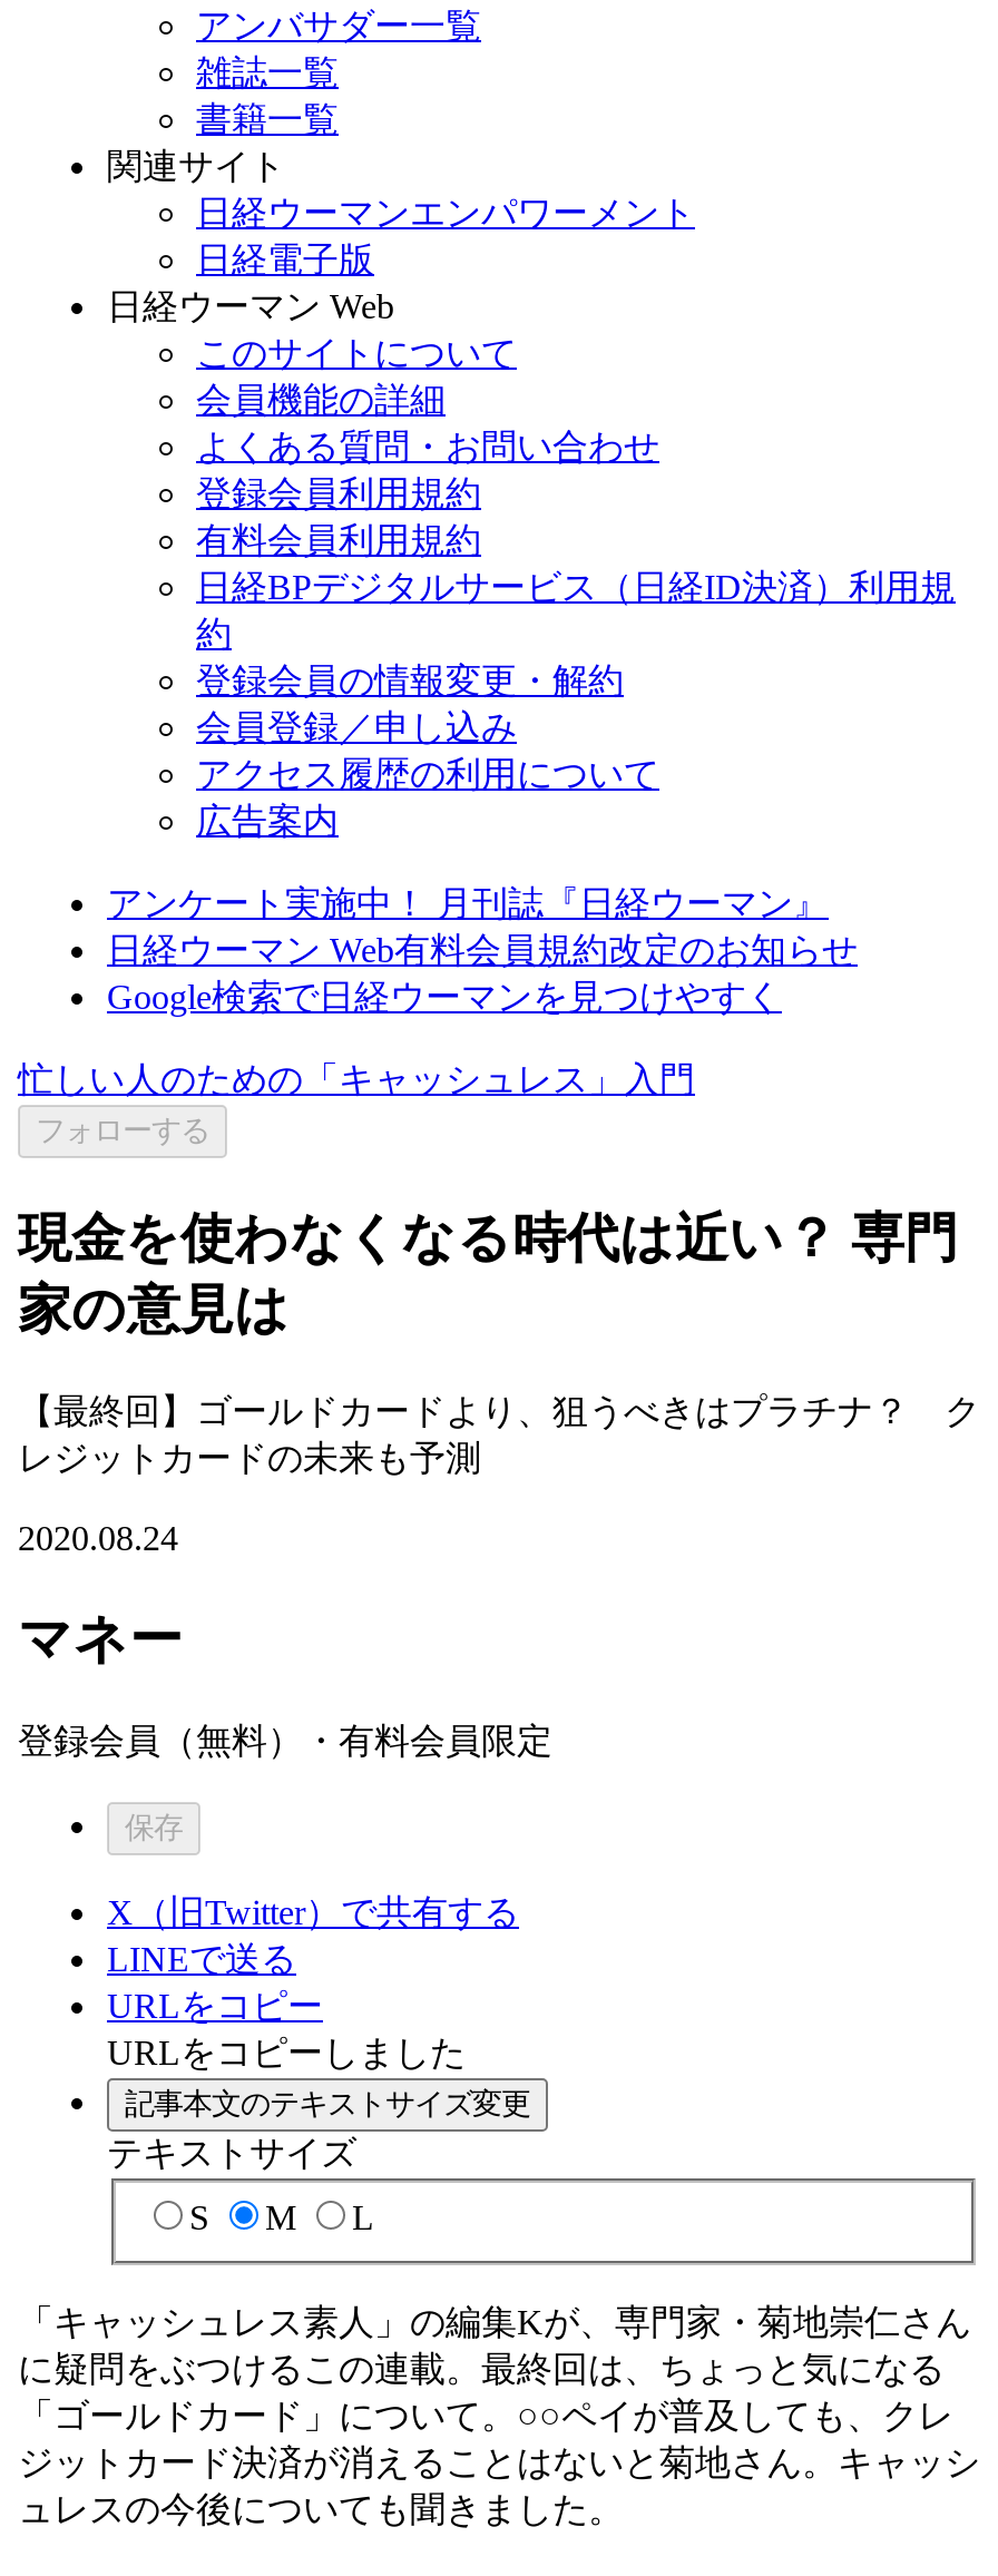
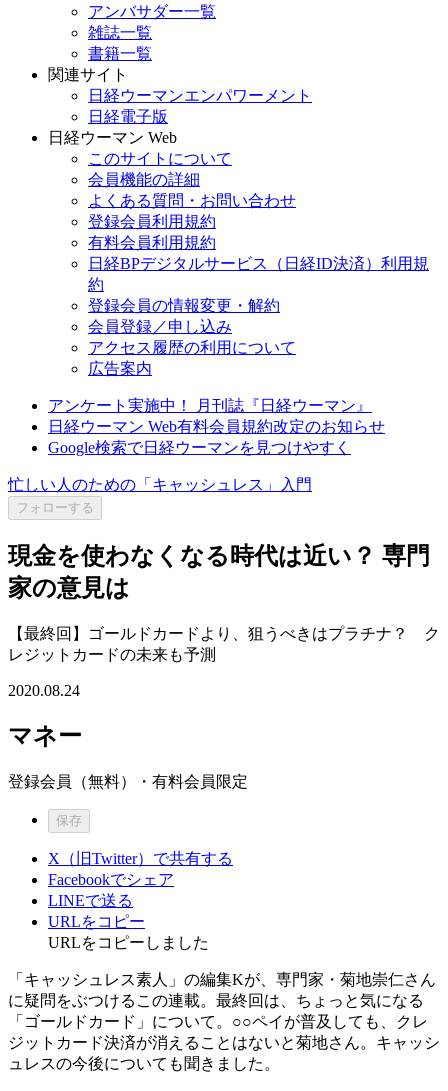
+ Facebookでシェア

moved down: LINEで送る | URLをコピー | URLをコピーしました

- 記事本文のテキストサイズ変更
- テキストサイズ
- S
- M
- L
